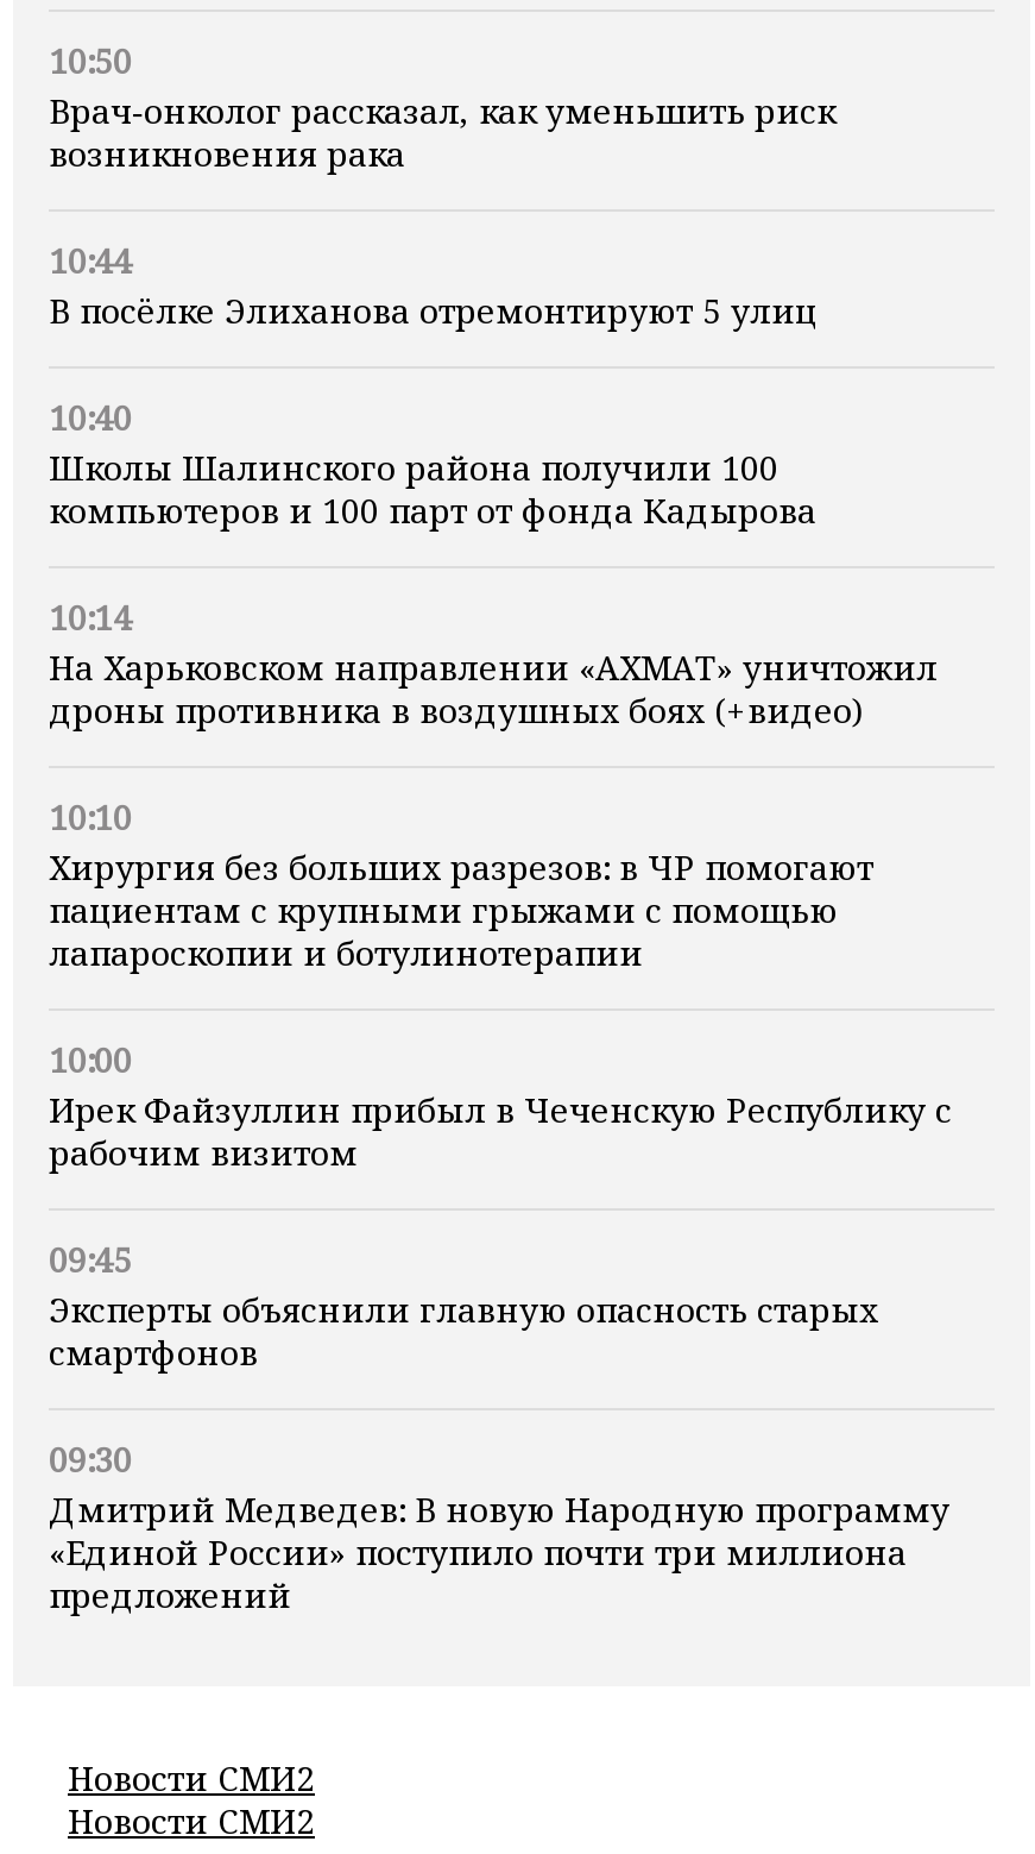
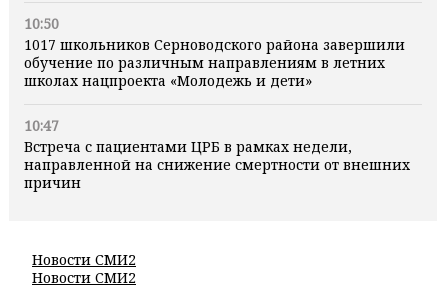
- Врач‑онколог рассказал, как уменьшить риск
- возникновения рака
- 10:44
- В посёлке Элиханова отремонтируют 5 улиц
- 10:40
- Школы Шалинского района получили 100
- компьютеров и 100 парт от фонда Кадырова
- 10:14
- На Харьковском направлении «АХМАТ» уничтожил
- дроны противника в воздушных боях (+видео)
- 10:10
- Хирургия без больших разрезов: в ЧР помогают
- пациентам с крупными грыжами с помощью
- лапароскопии и ботулинотерапии
- 10:00
- Ирек Файзуллин прибыл в Чеченскую Республику с
- рабочим визитом
- 09:45
- Эксперты объяснили главную опасность старых
- смартфонов
- 09:30
- Дмитрий Медведев: В новую Народную программу
- «Единой России» поступило почти три миллиона
- предложений
+ 1017 школьников Серноводского района завершили
+ обучение по различным направлениям в летних
+ школах нацпроекта «Молодежь и дети»
+ 10:47
+ Встреча с пациентами ЦРБ в рамках недели,
+ направленной на снижение смертности от внешних
+ причин
